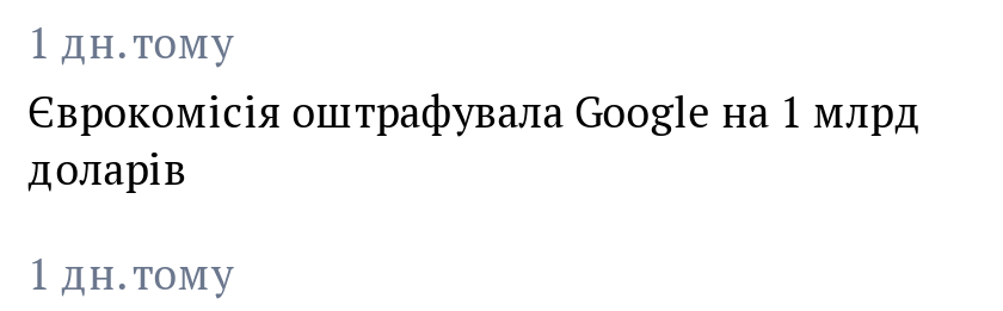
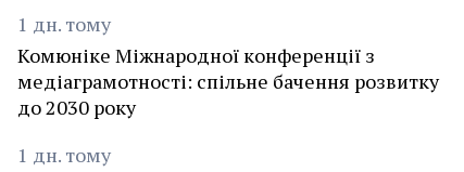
- Єврокомісія оштрафувала Google на 1 млрд
- доларів
+ Комюніке Міжнародної конференції з
+ медіаграмотності: спільне бачення розвитку
+ до 2030 року
